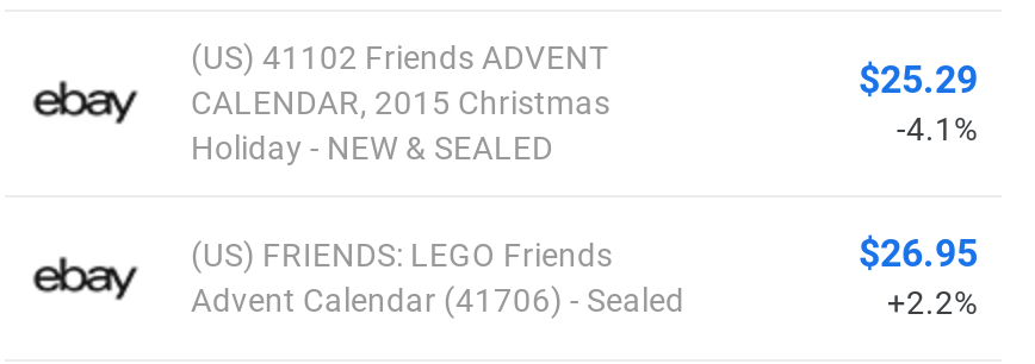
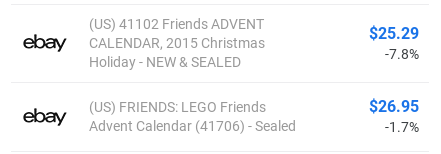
- -4.1%
+ -7.8%

- +2.2%
+ -1.7%
